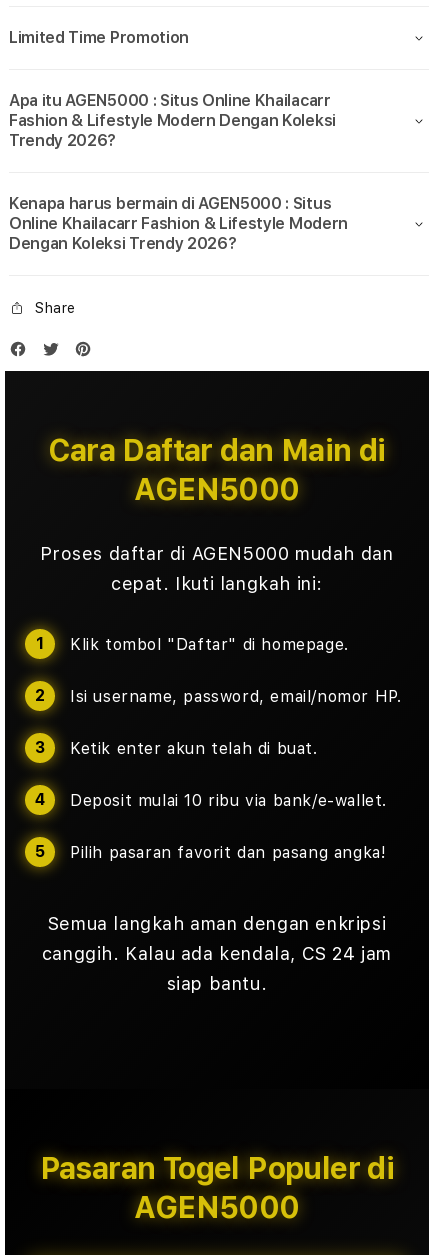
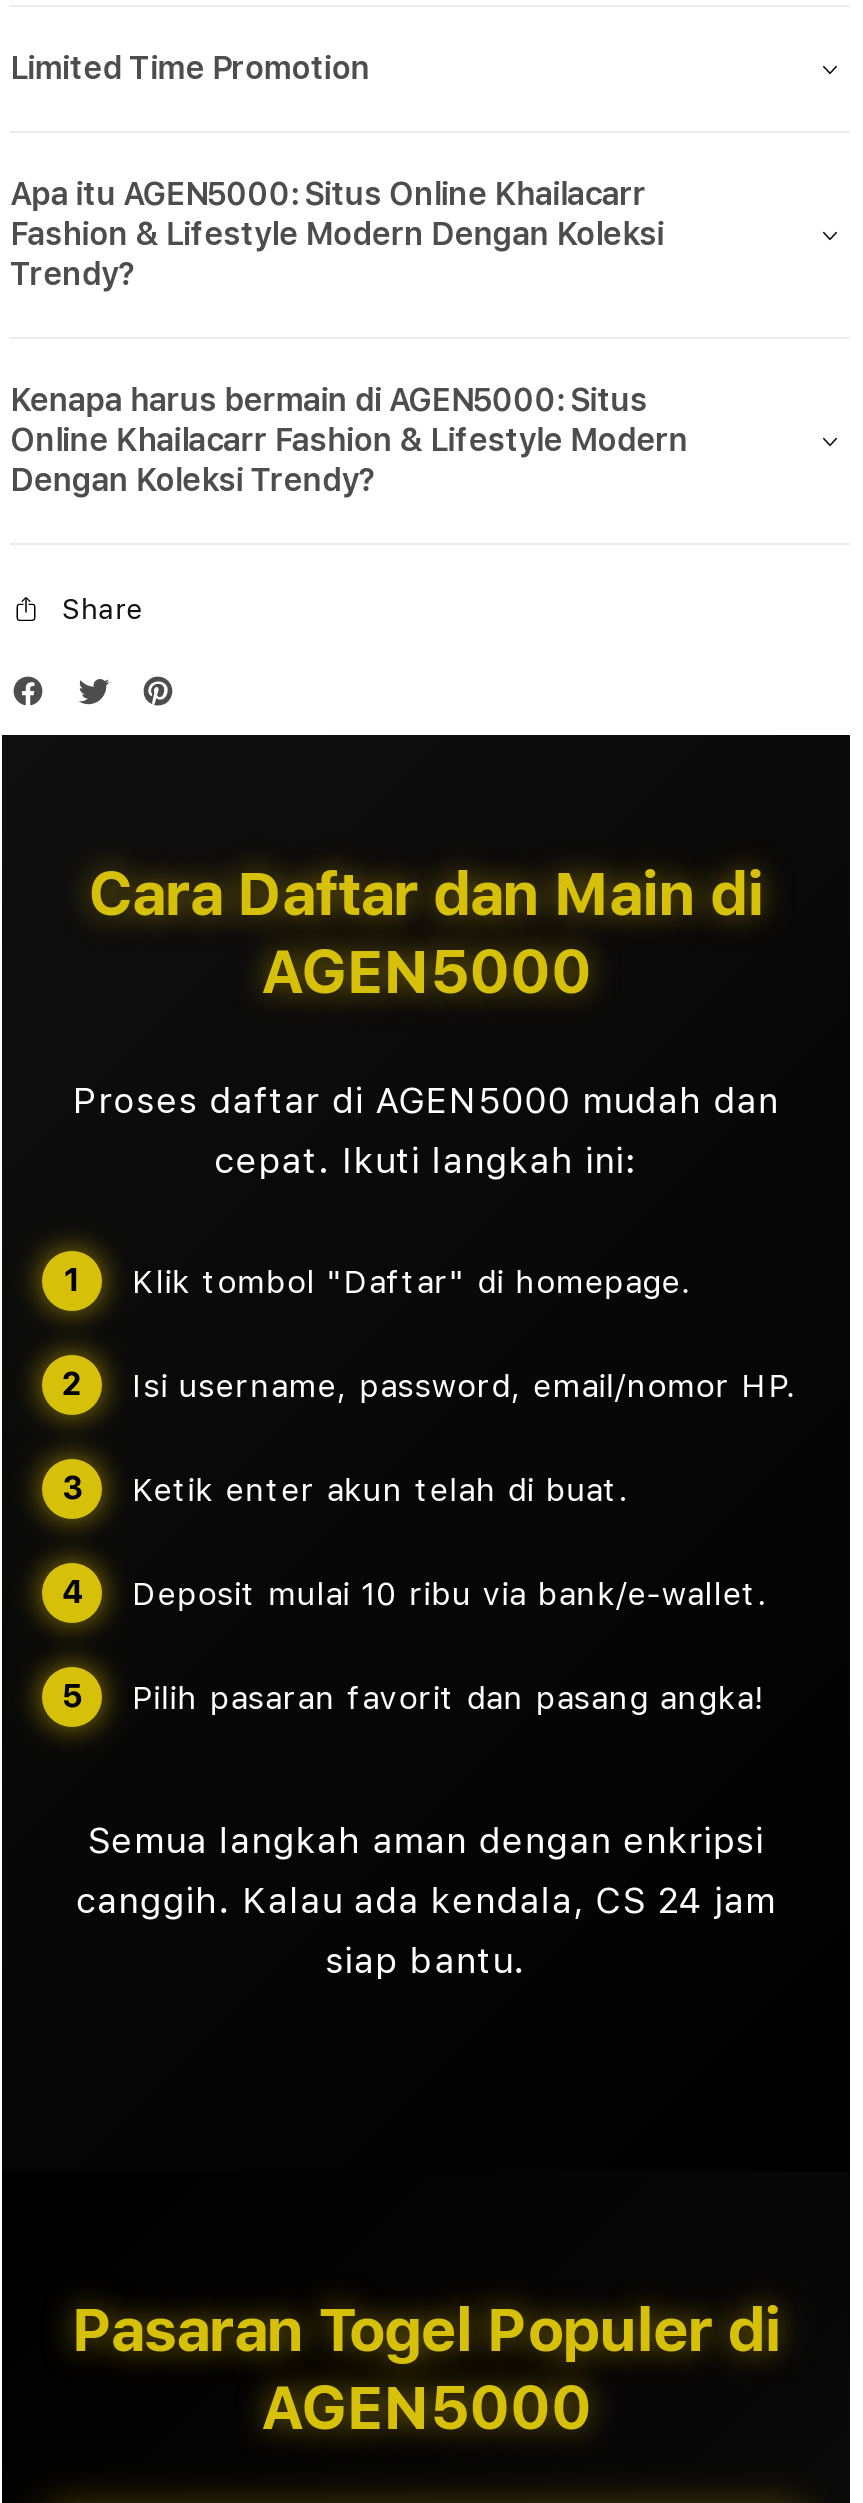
- Apa itu AGEN5000 : Situs Online Khailacarr
+ Apa itu AGEN5000: Situs Online Khailacarr

- Trendy 2026?
+ Trendy?

- Kenapa harus bermain di AGEN5000 : Situs
+ Kenapa harus bermain di AGEN5000: Situs

- Dengan Koleksi Trendy 2026?
+ Dengan Koleksi Trendy?
